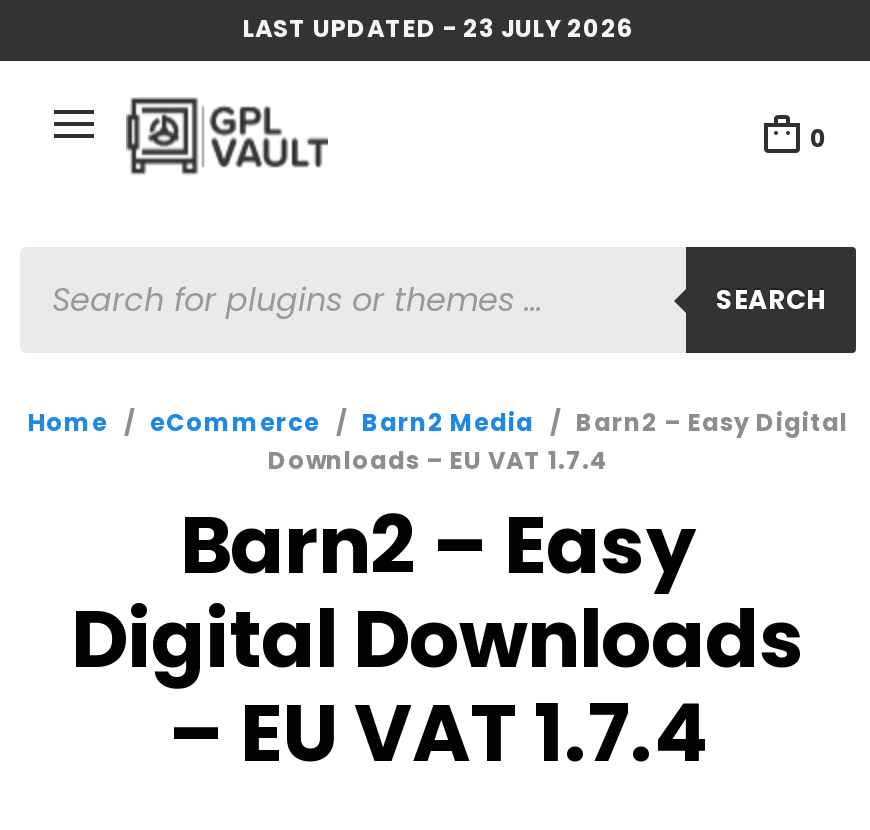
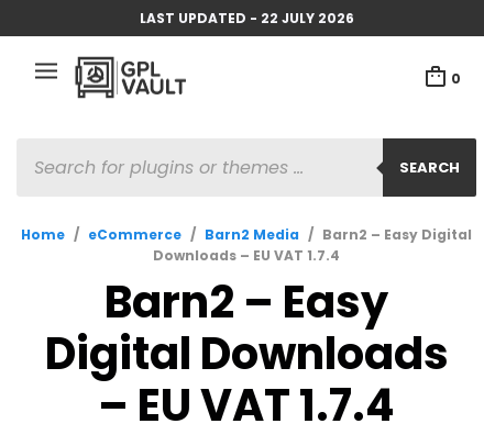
- LAST UPDATED - 23 JULY 2026
+ LAST UPDATED - 22 JULY 2026
